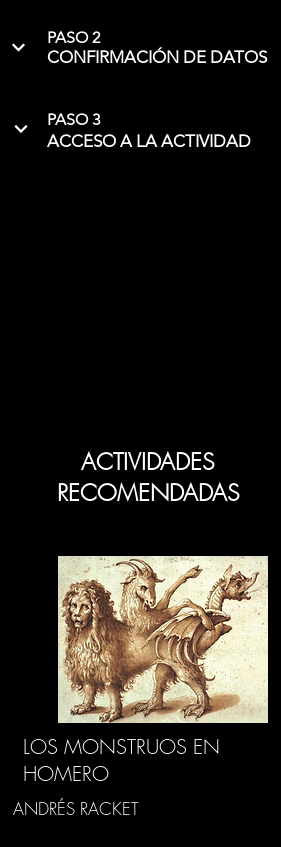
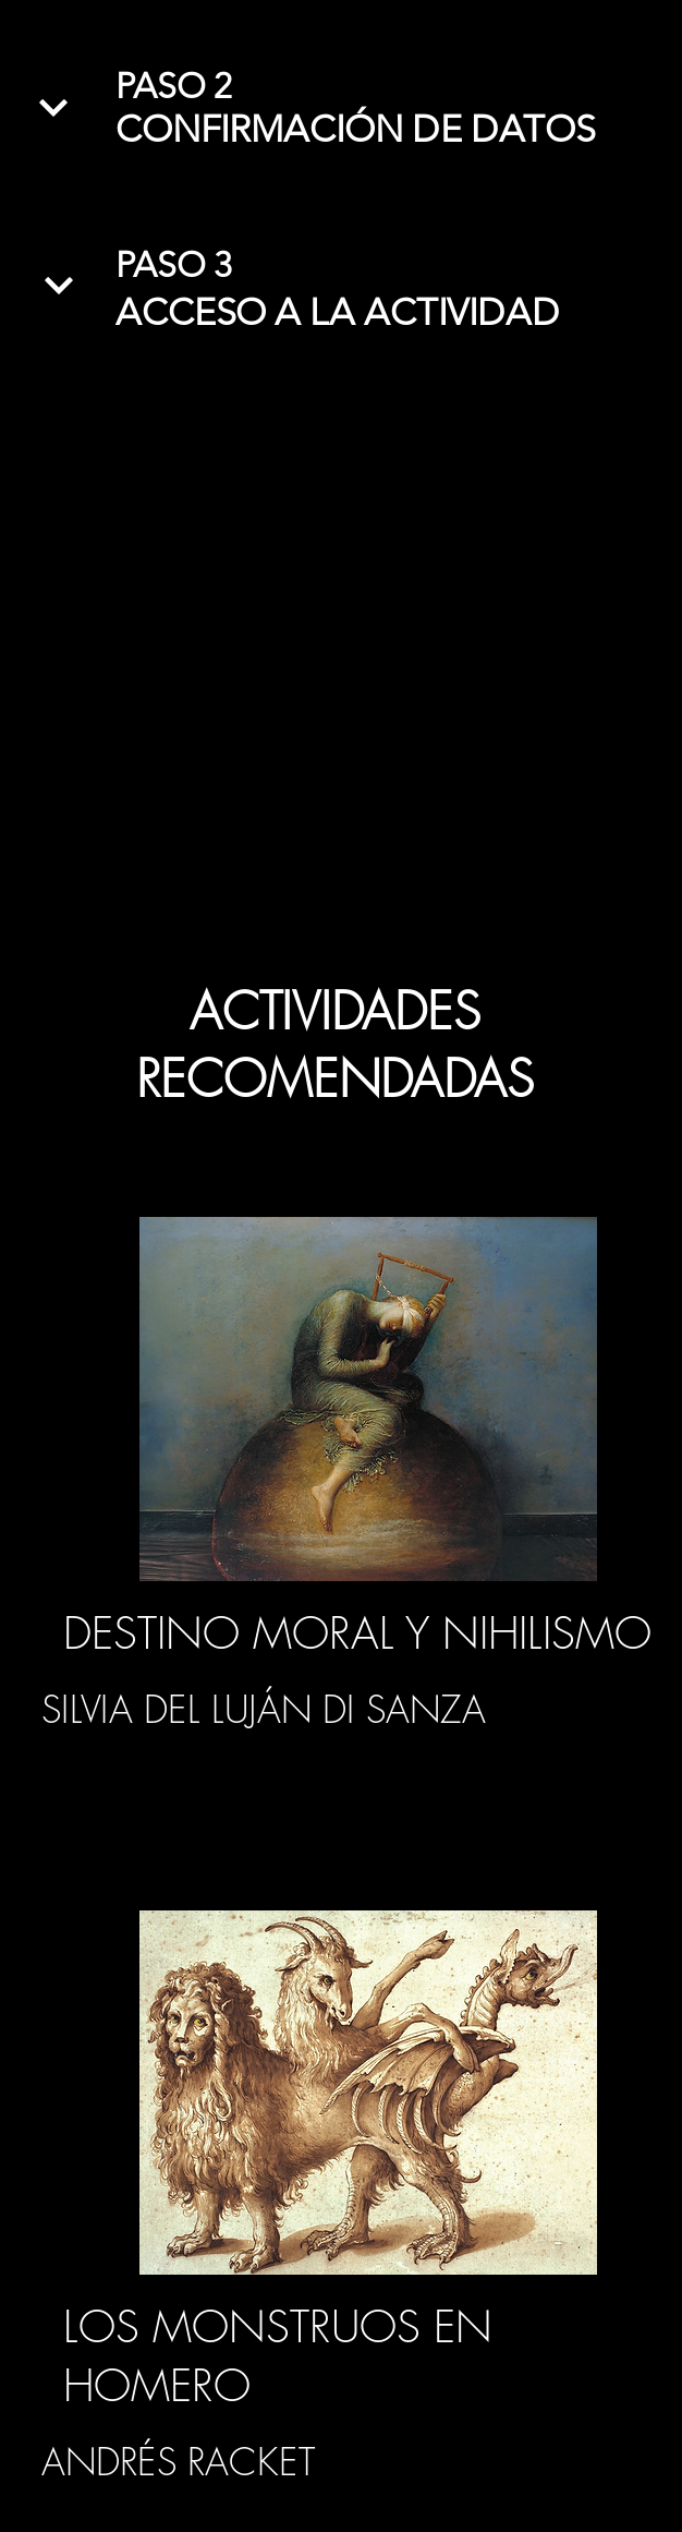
+ [image]
+ DESTINO MORAL Y NIHILISMO
+ SILVIA DEL LUJÁN DI SANZA
